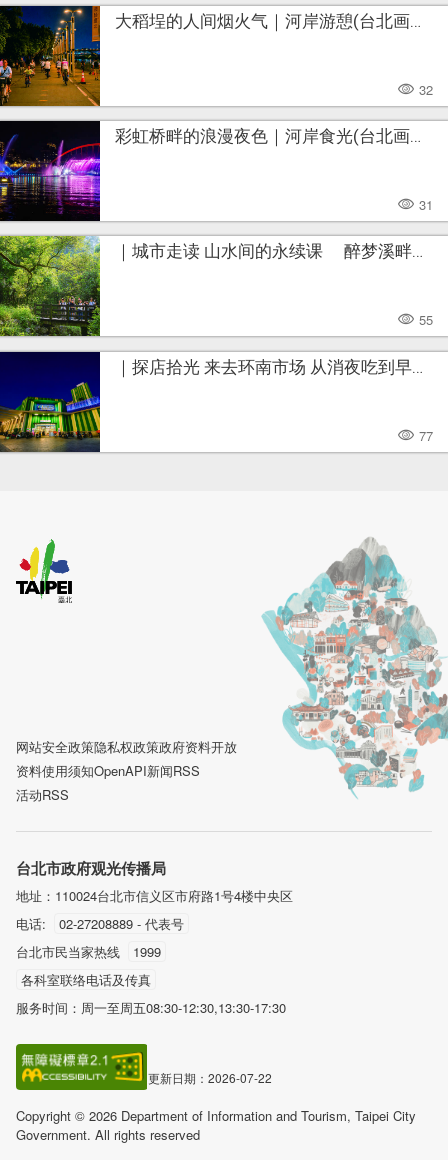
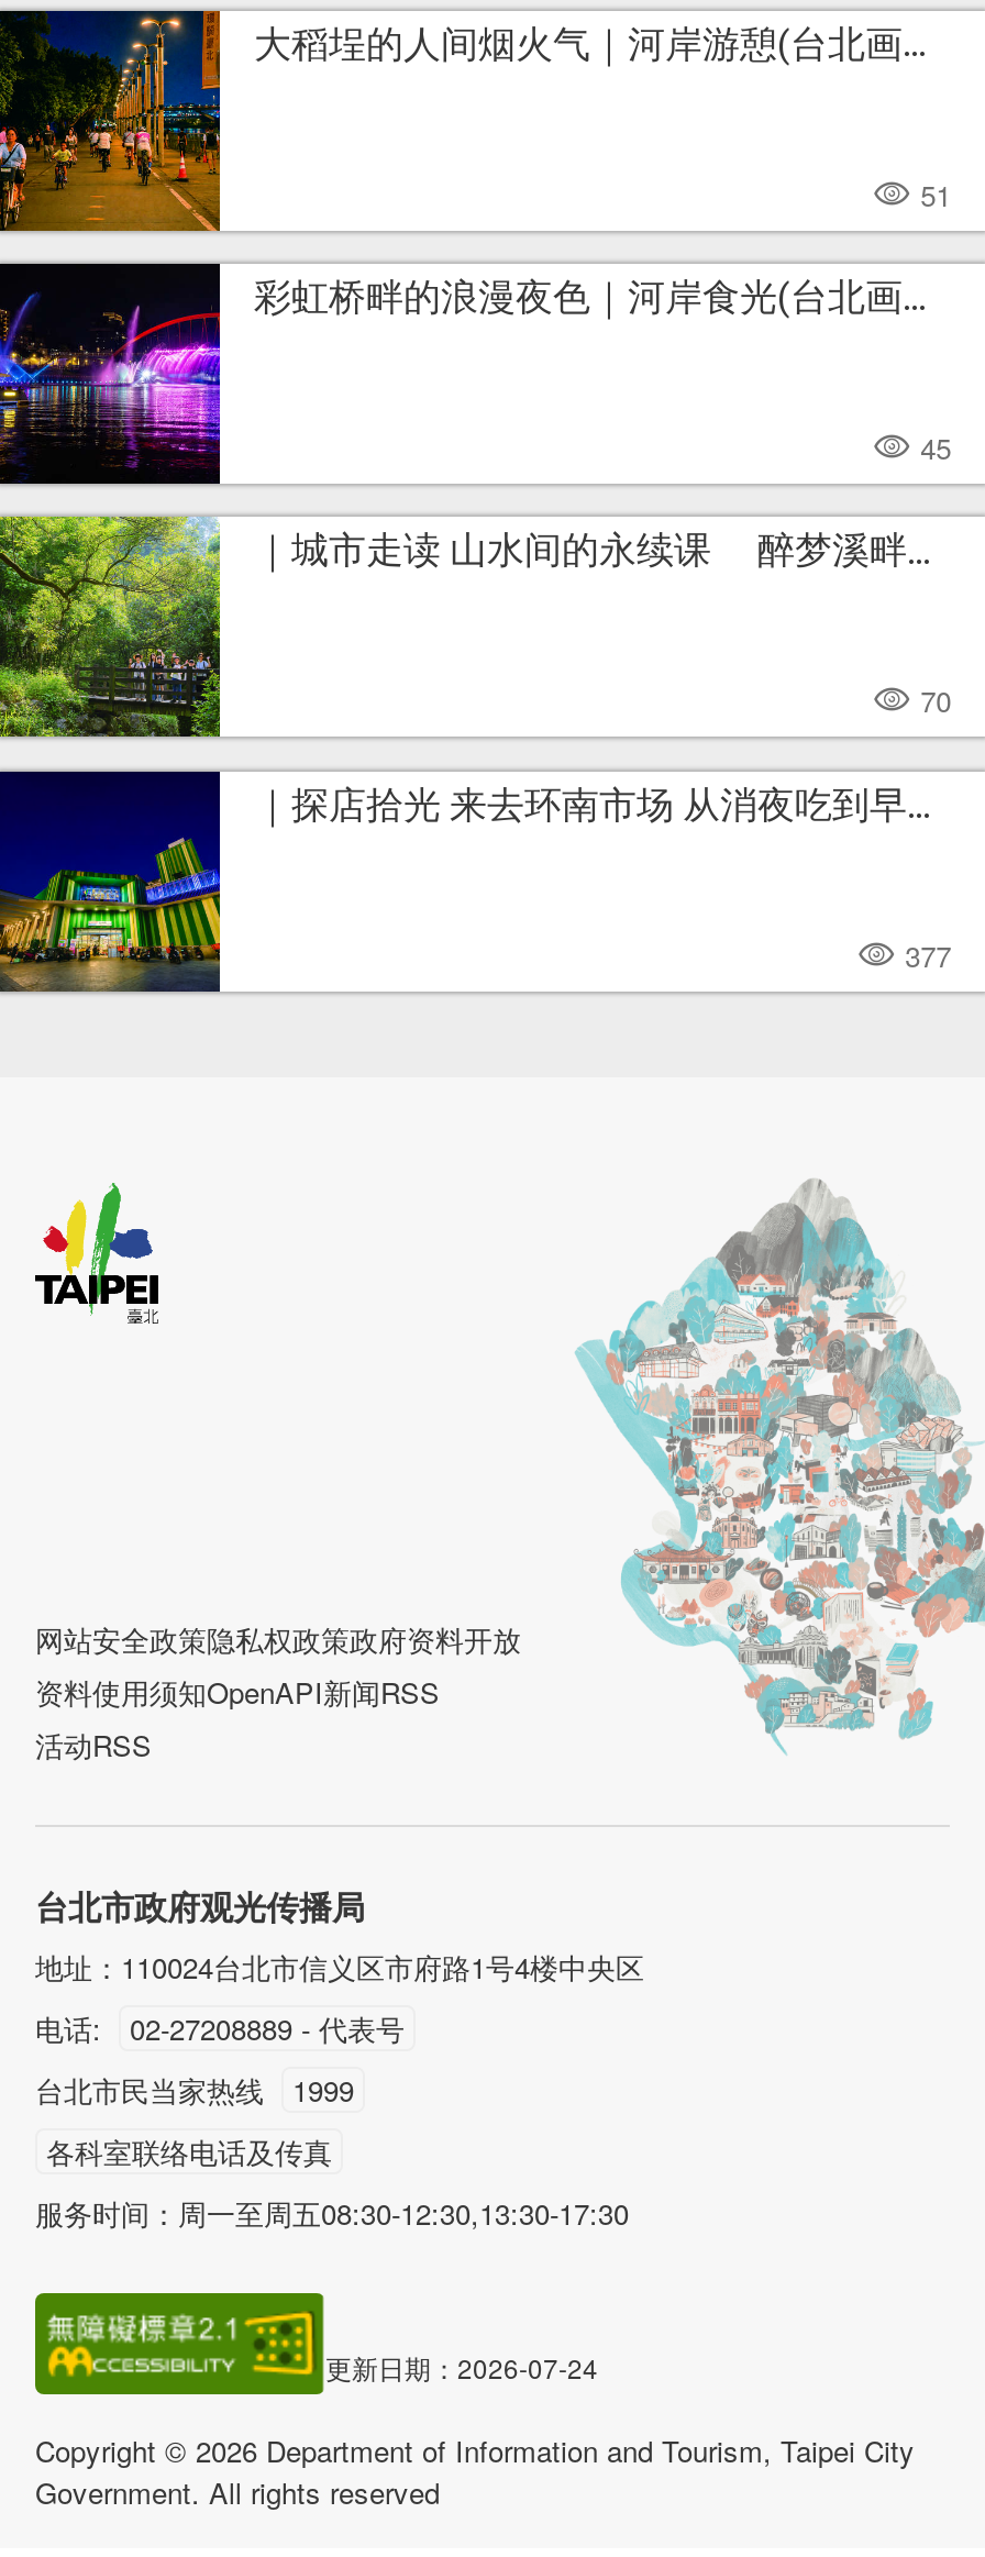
- 32
+ 51

- 31
+ 45

- 55
+ 70

- 77
+ 377

- 更新日期：2026-07-22
+ 更新日期：2026-07-24
